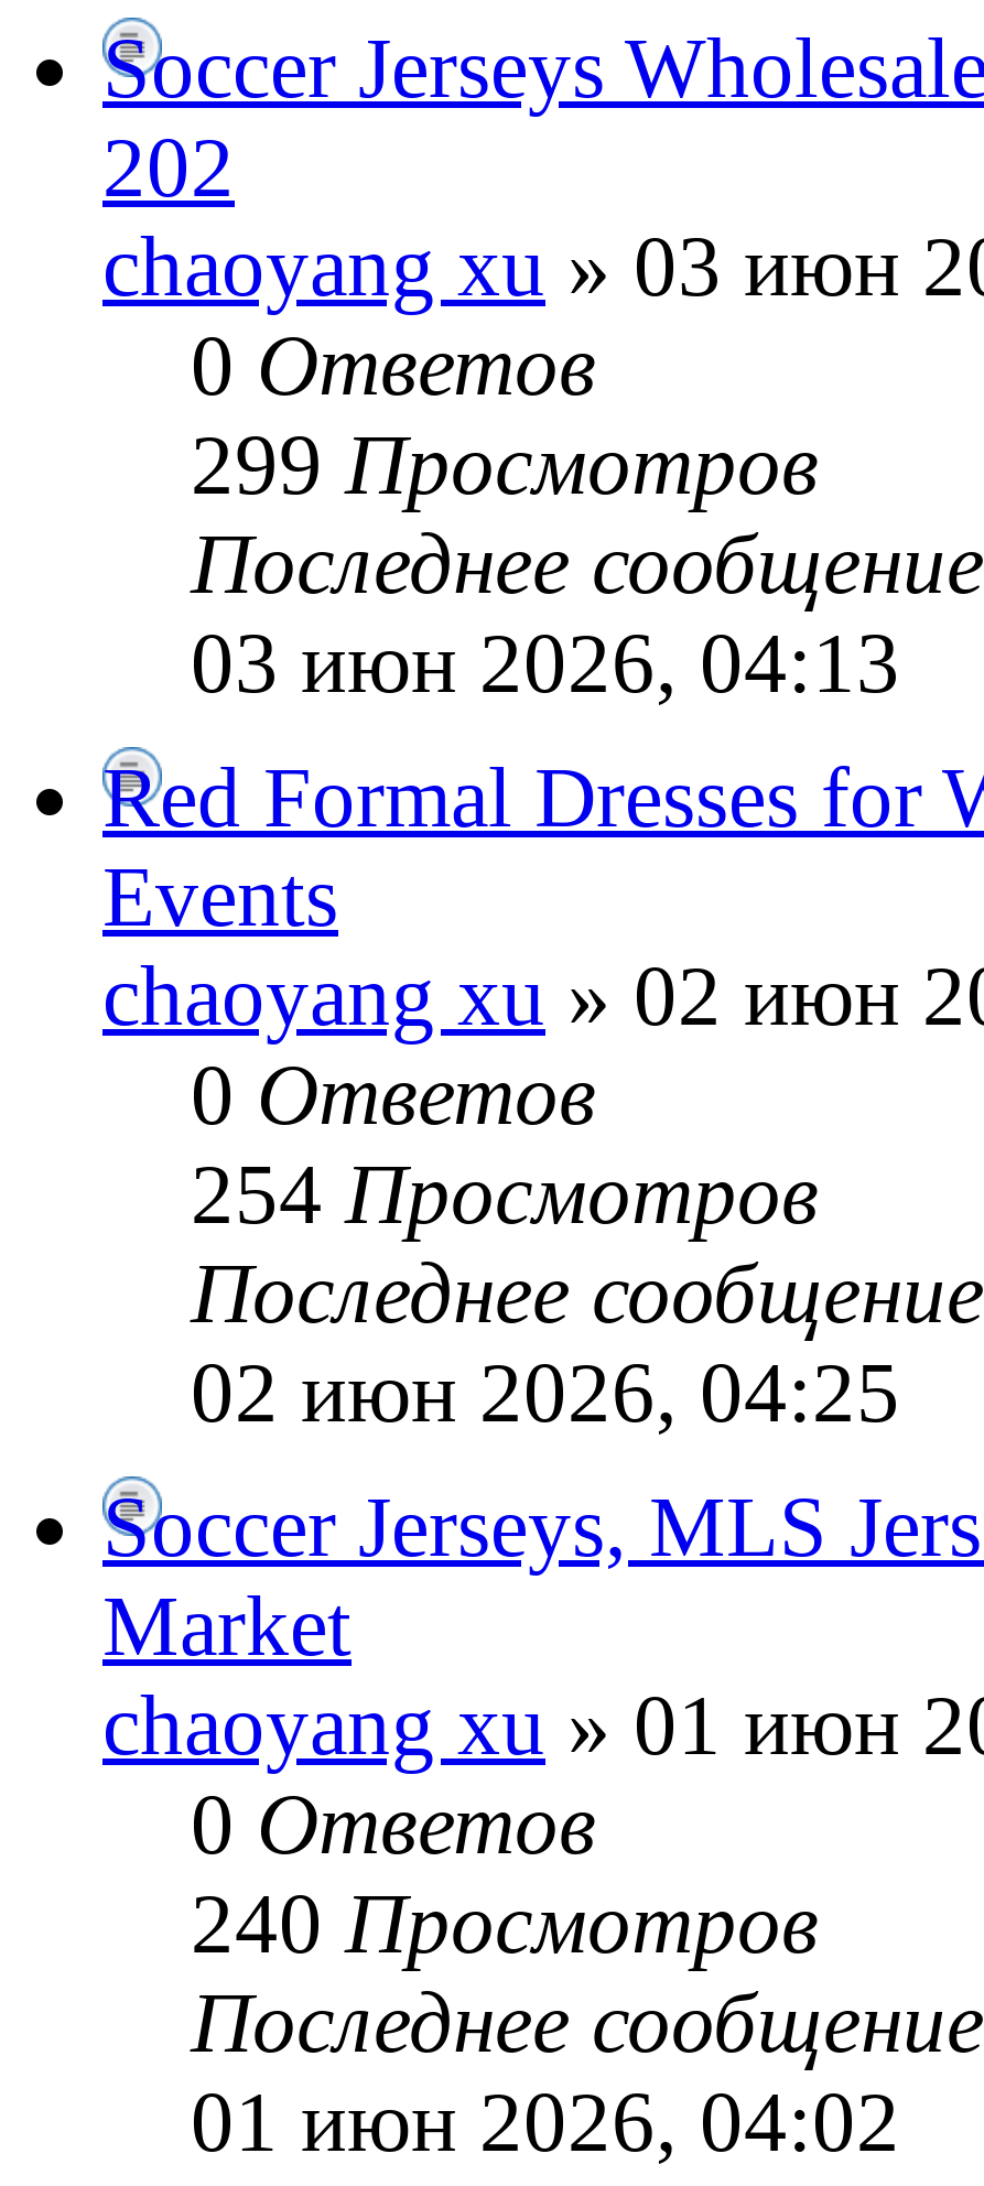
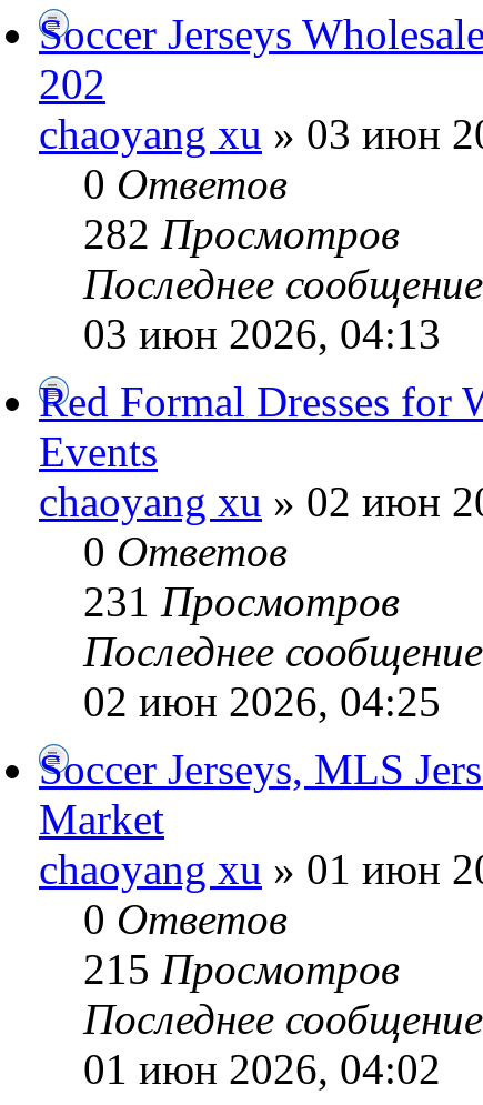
- 299 Просмотров
+ 282 Просмотров

- 254 Просмотров
+ 231 Просмотров

- 240 Просмотров
+ 215 Просмотров
